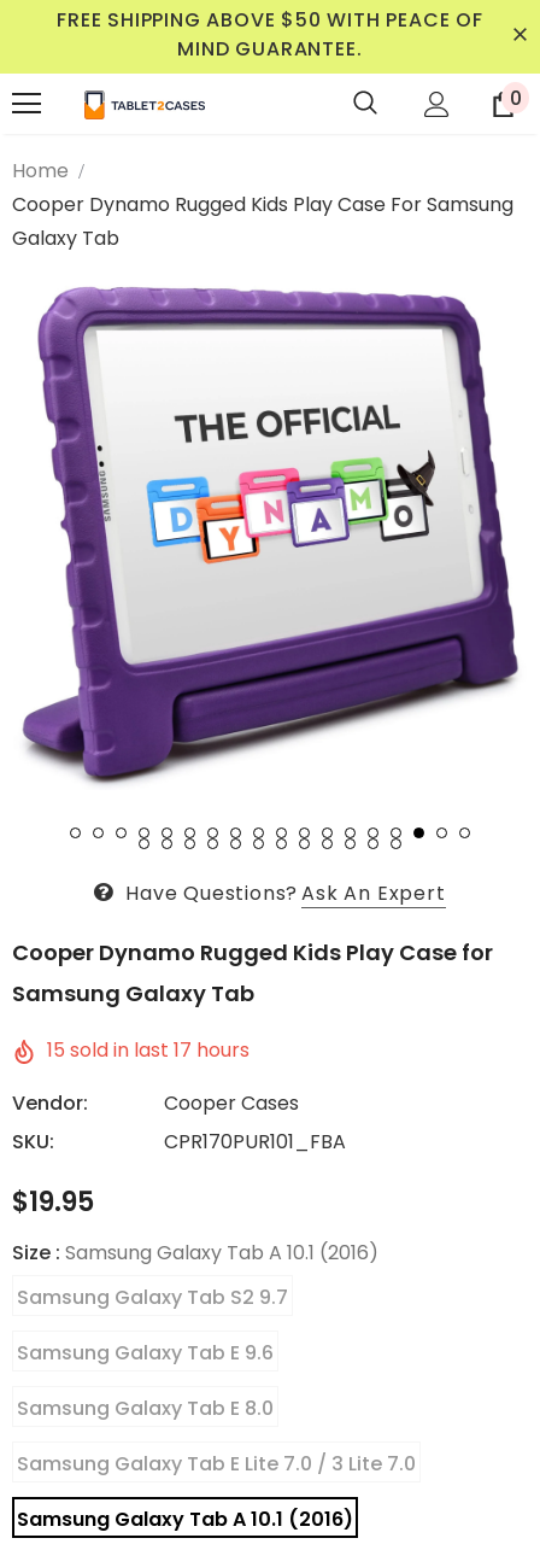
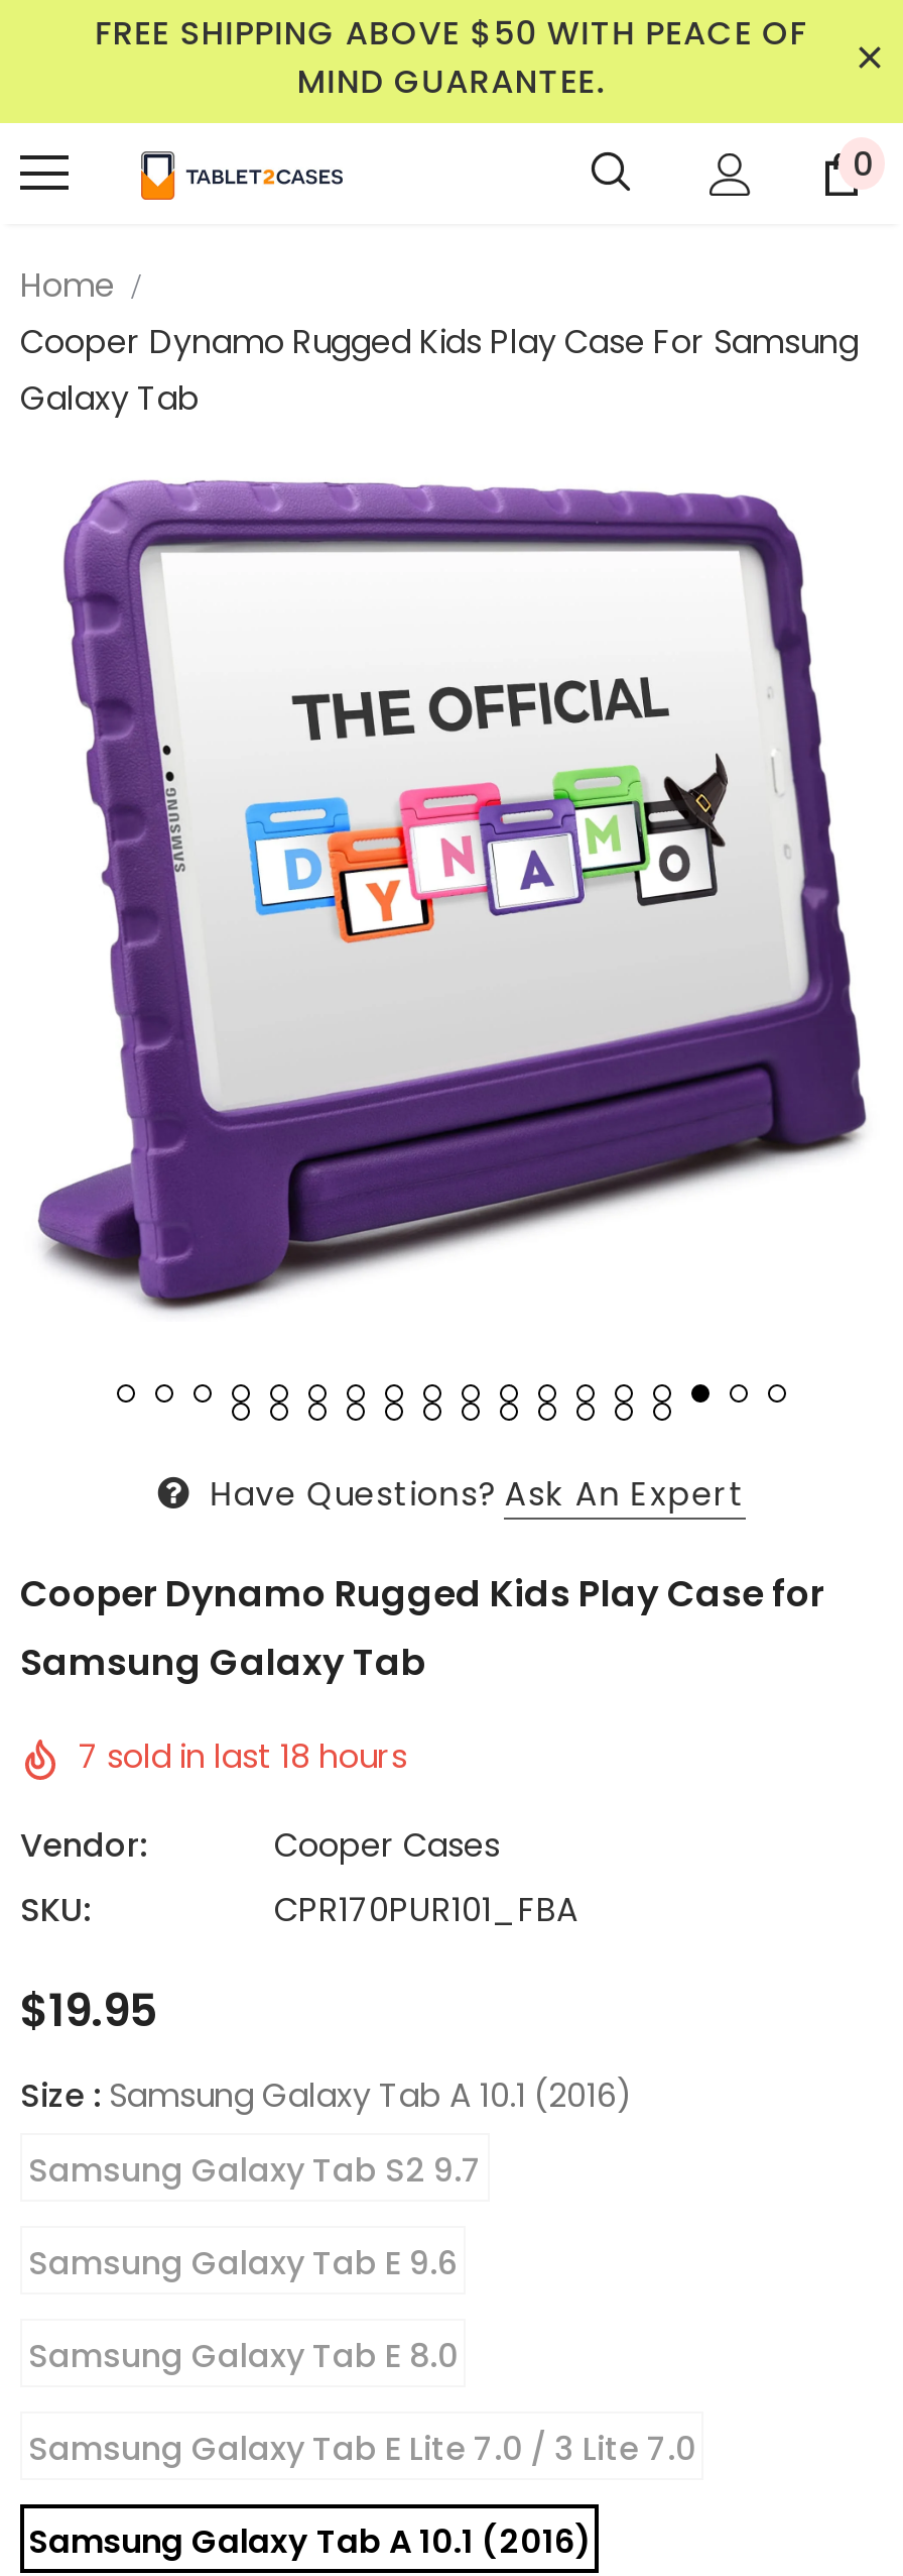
- 15 sold in last 17 hours
+ 7 sold in last 18 hours
